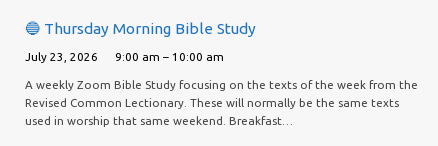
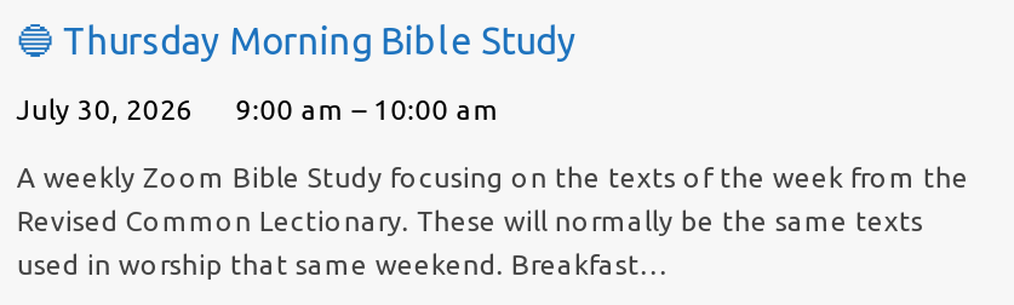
- July 23, 2026 9:00 am – 10:00 am
+ July 30, 2026 9:00 am – 10:00 am
